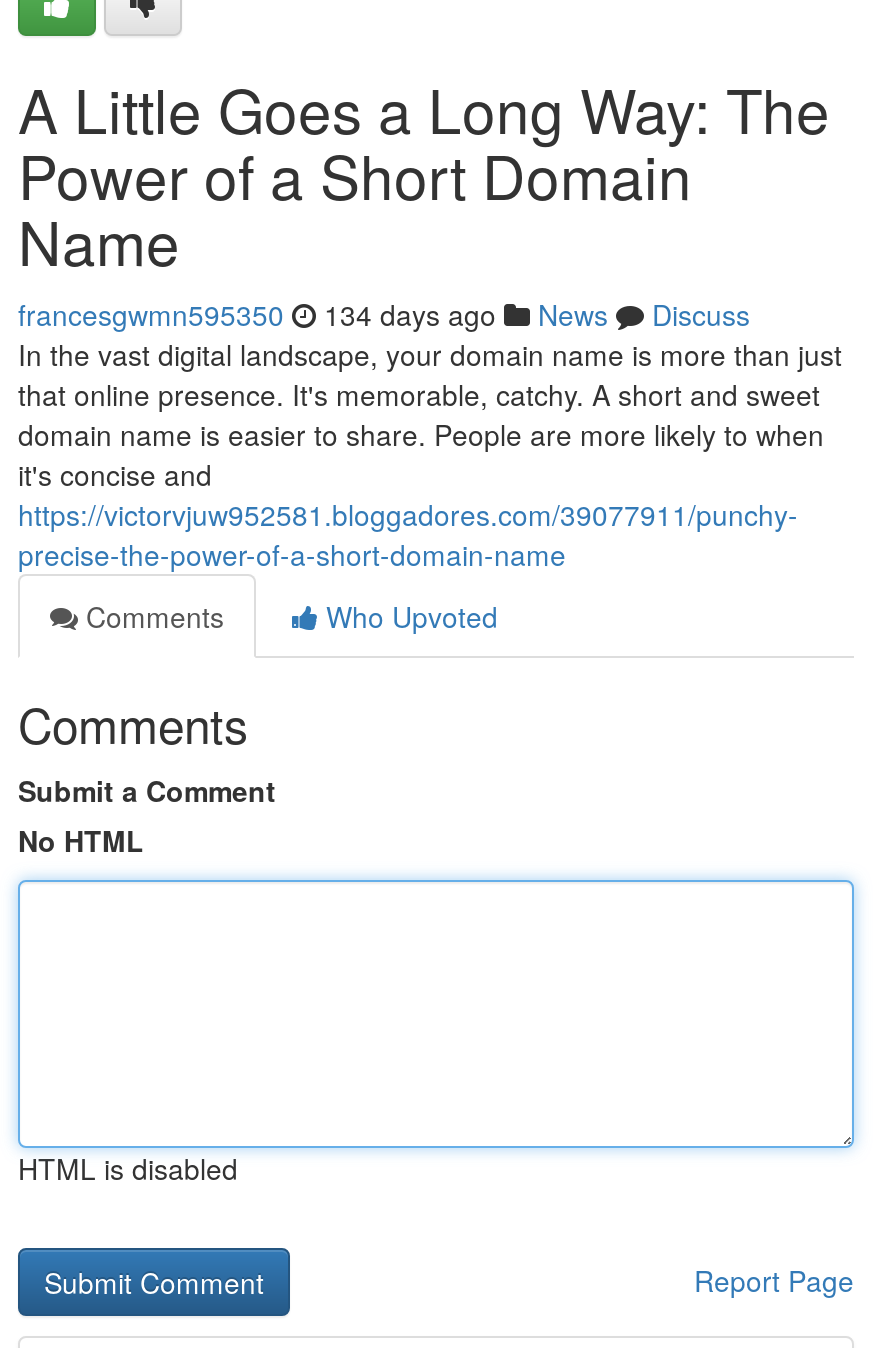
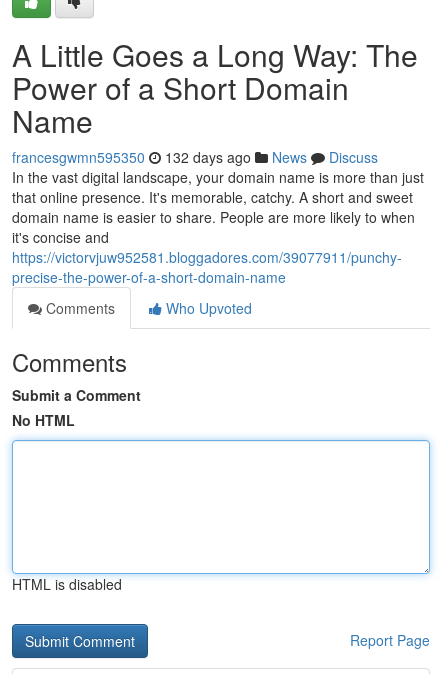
- francesgwmn595350 134 days ago News Discuss
+ francesgwmn595350 132 days ago News Discuss
